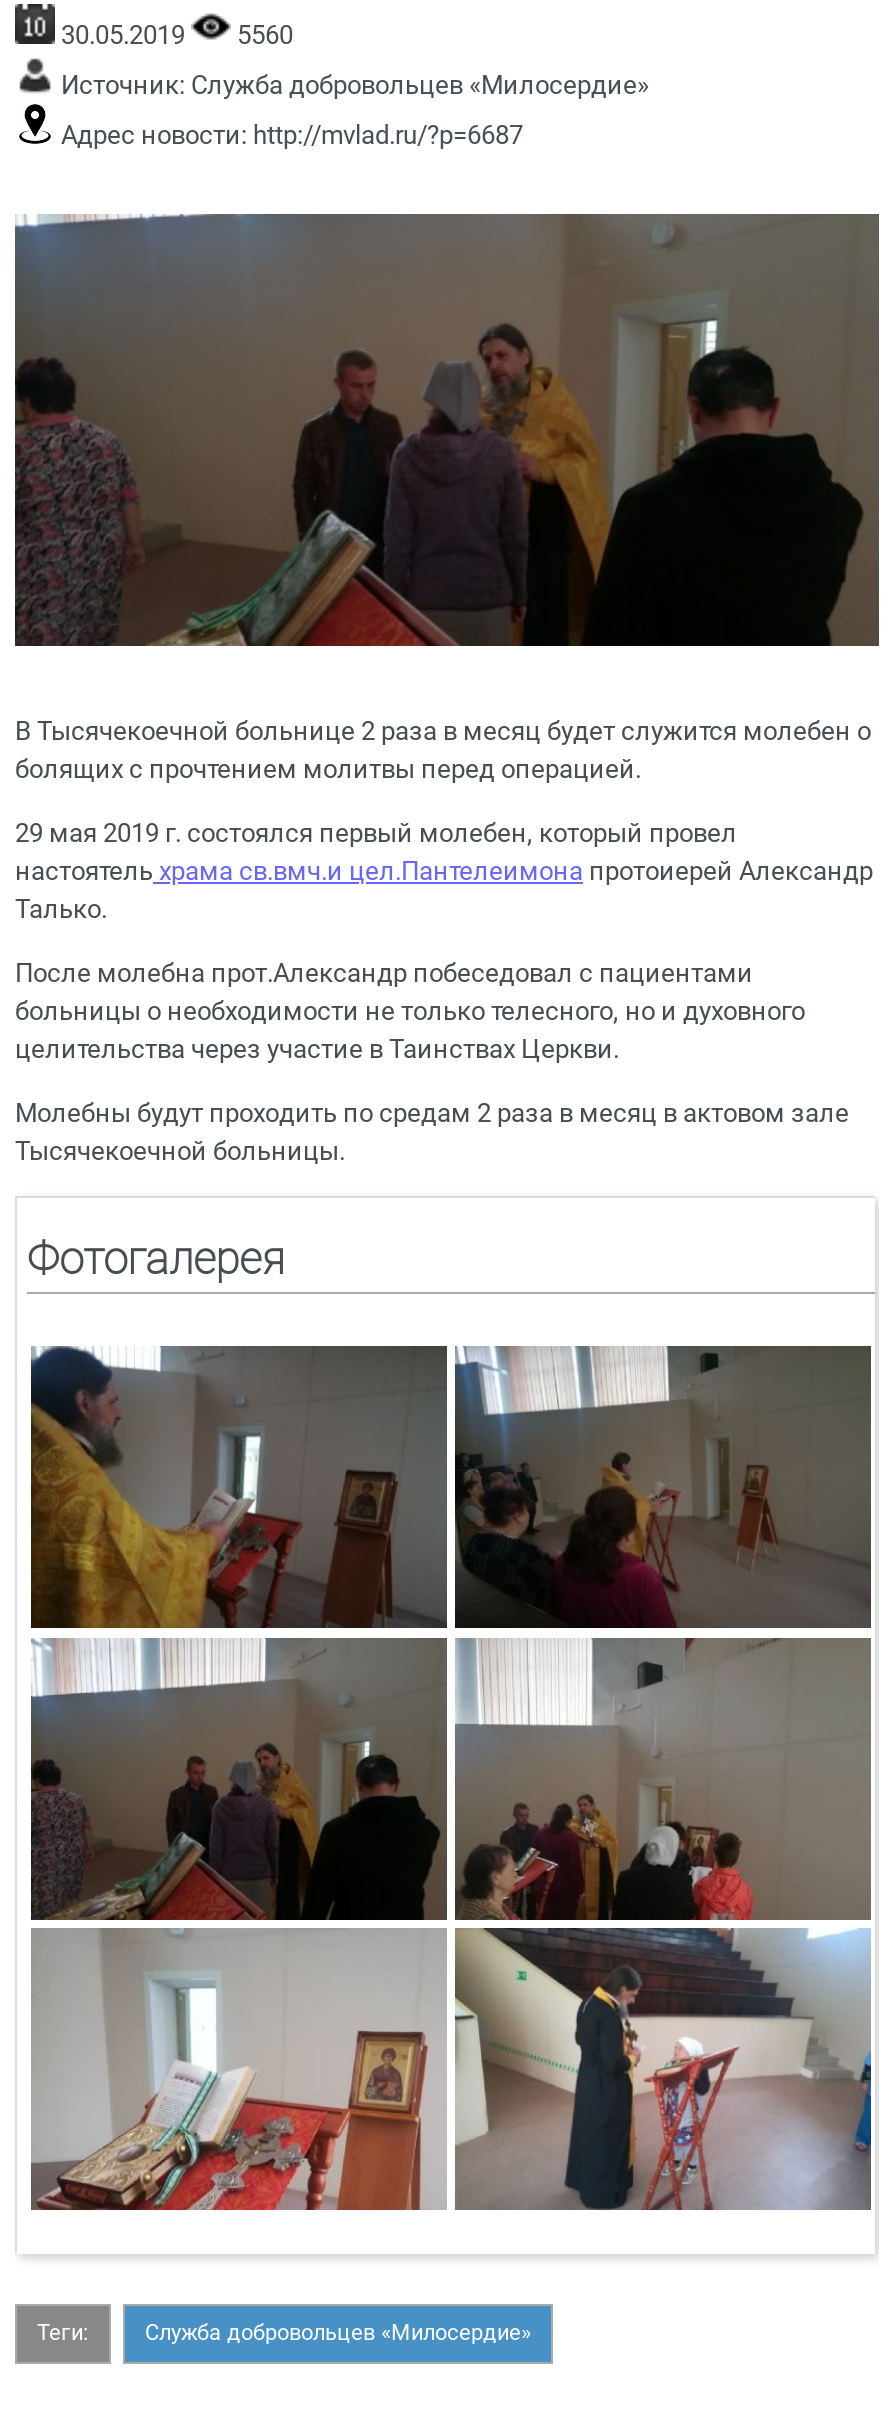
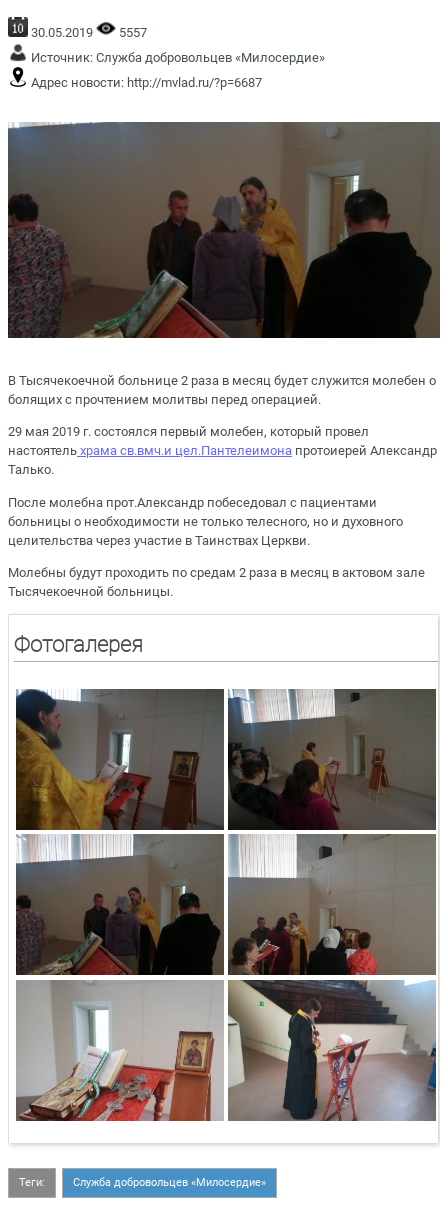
- 30.05.2019 5560
+ 30.05.2019 5557
